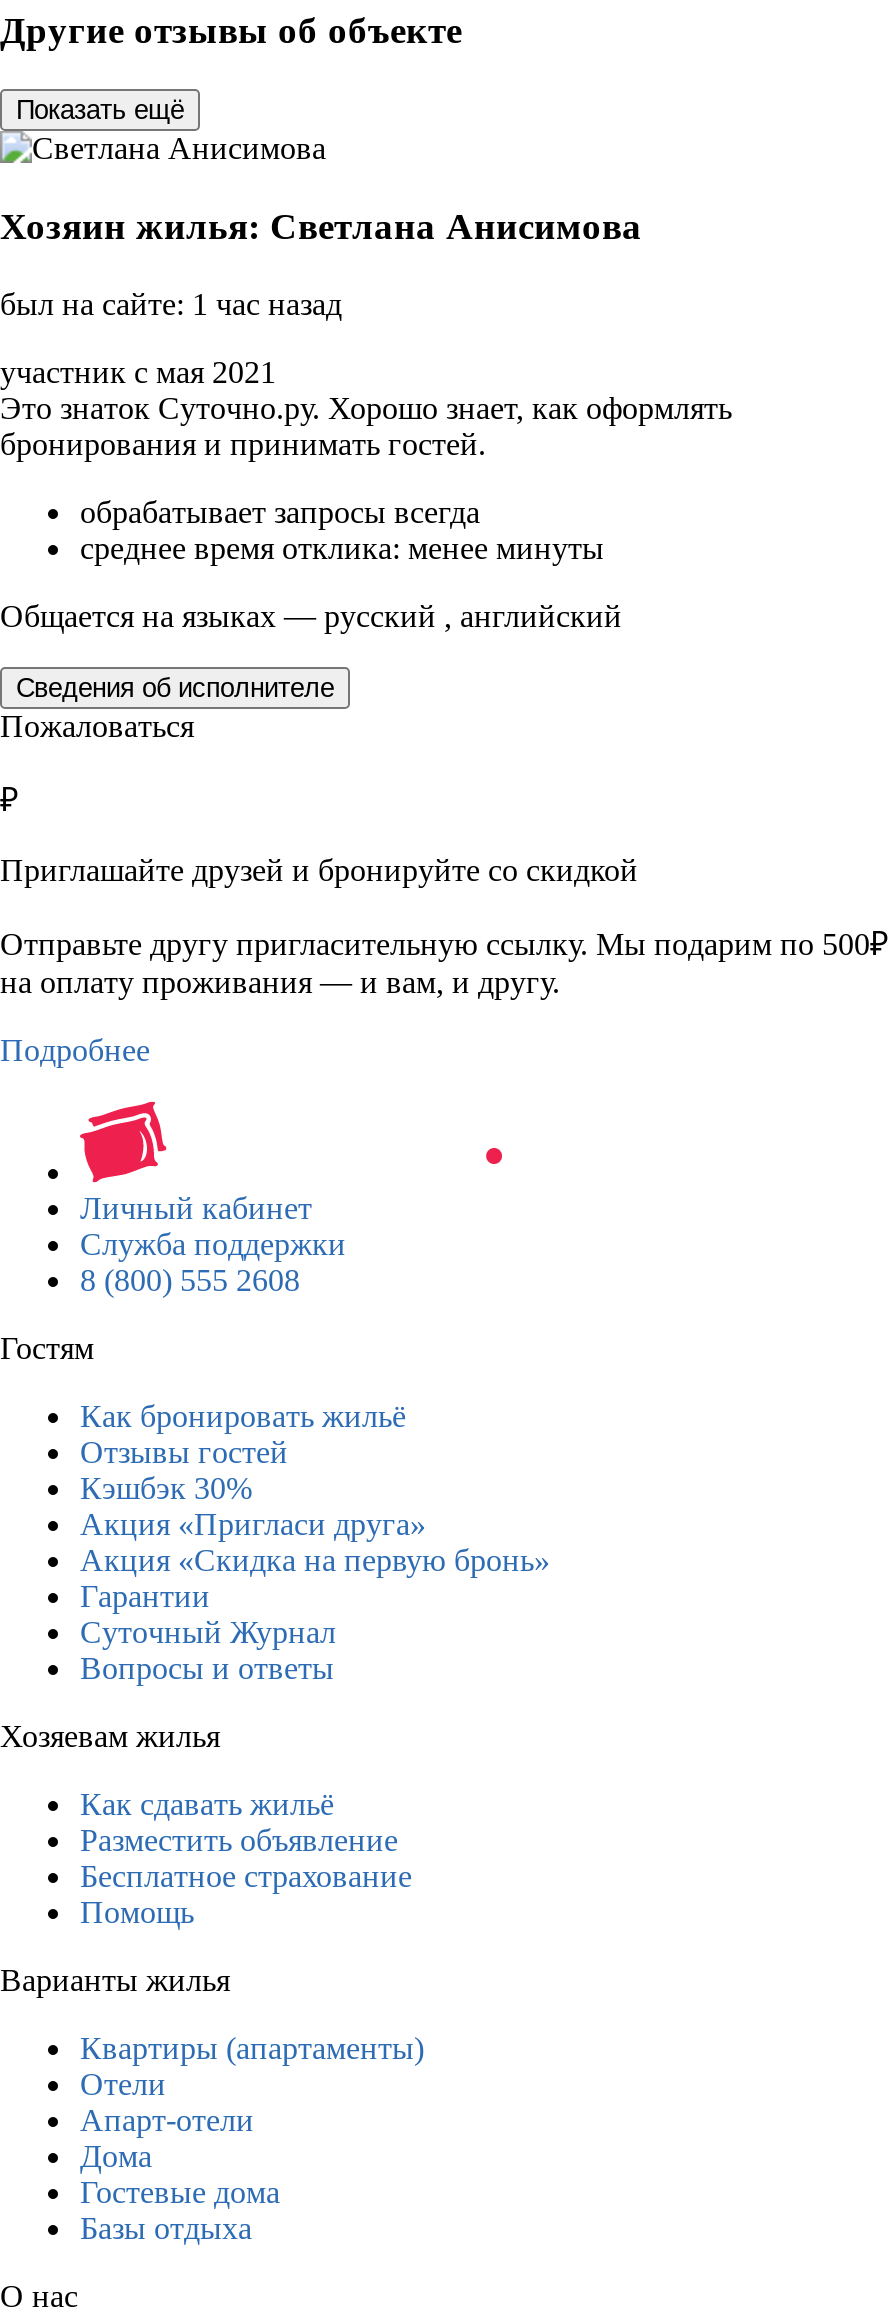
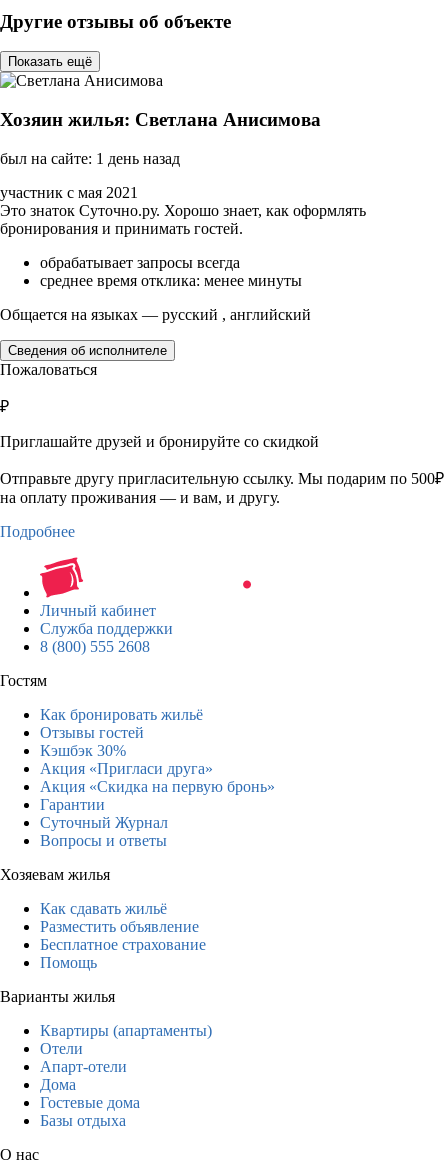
- был на сайте: 1 час назад
+ был на сайте: 1 день назад
